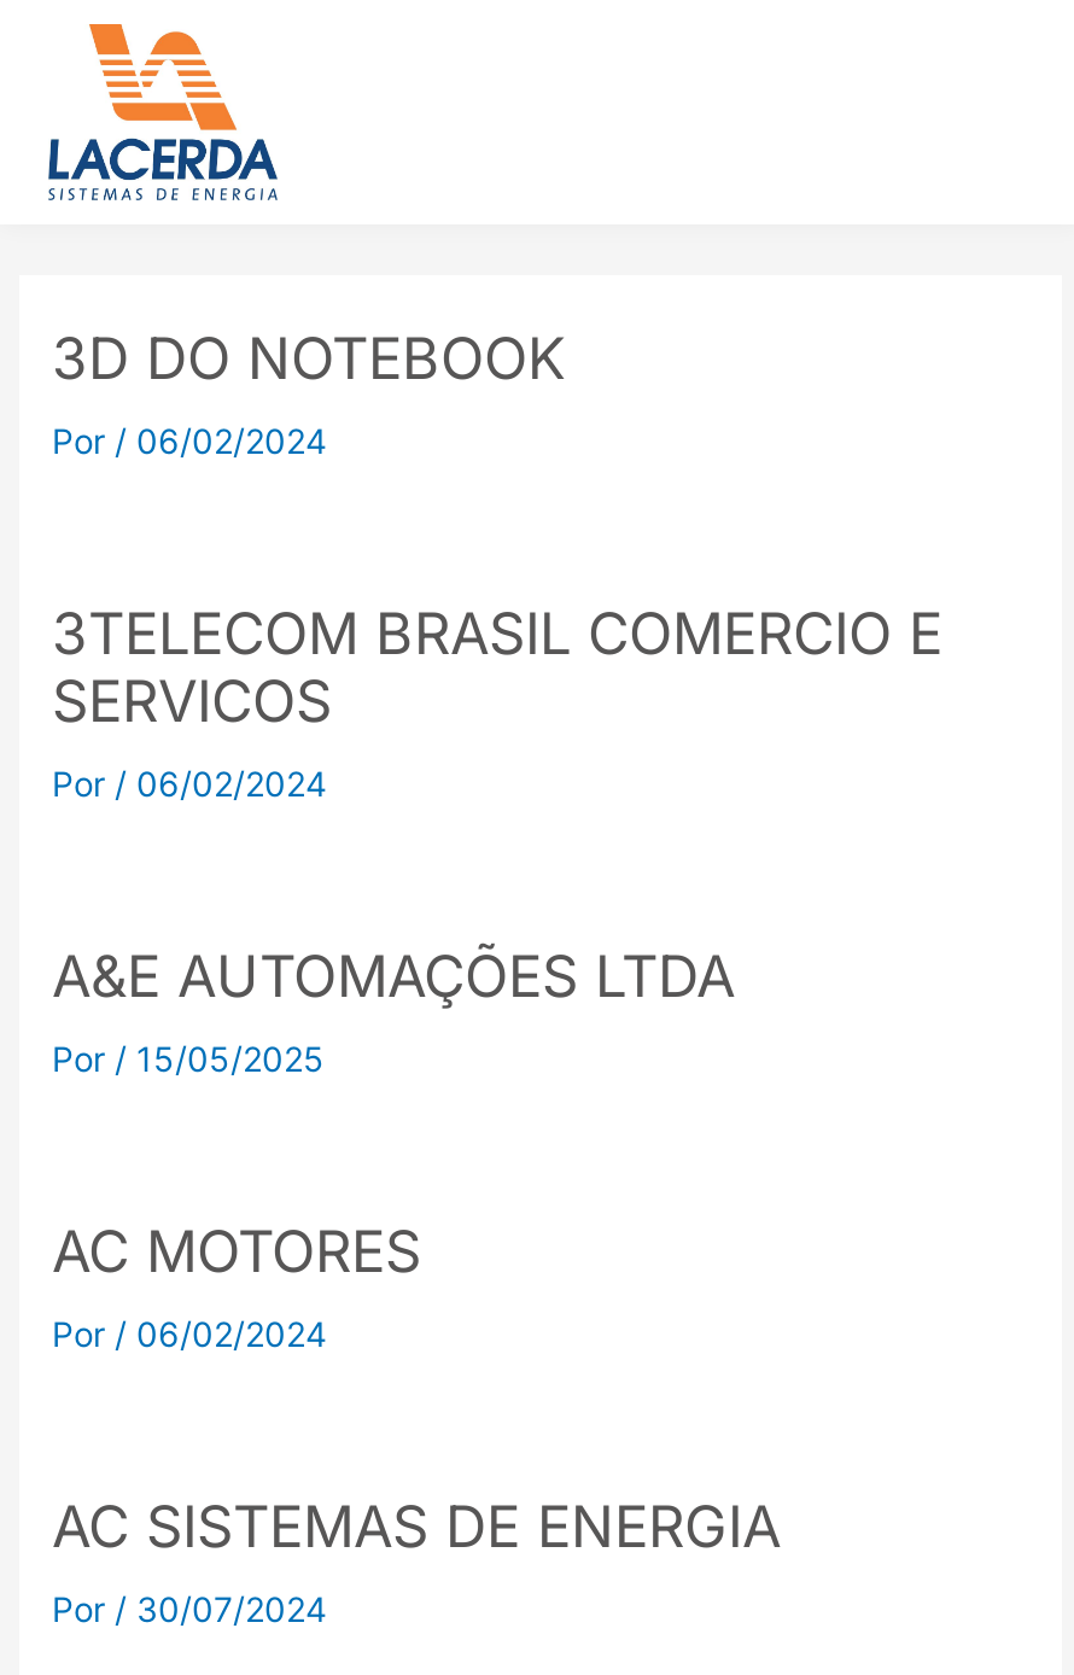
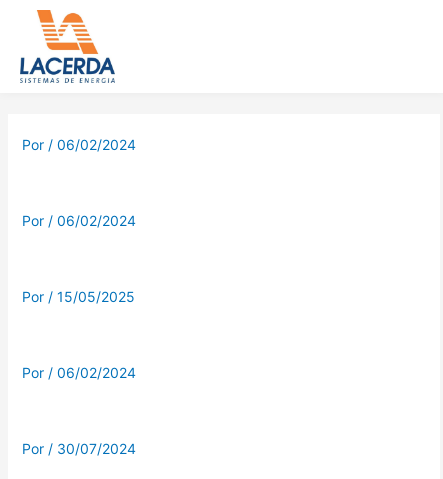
- 3D DO NOTEBOOK

- 3TELECOM BRASIL COMERCIO E
- SERVICOS

- A&E AUTOMAÇÕES LTDA

- AC MOTORES

- AC SISTEMAS DE ENERGIA
